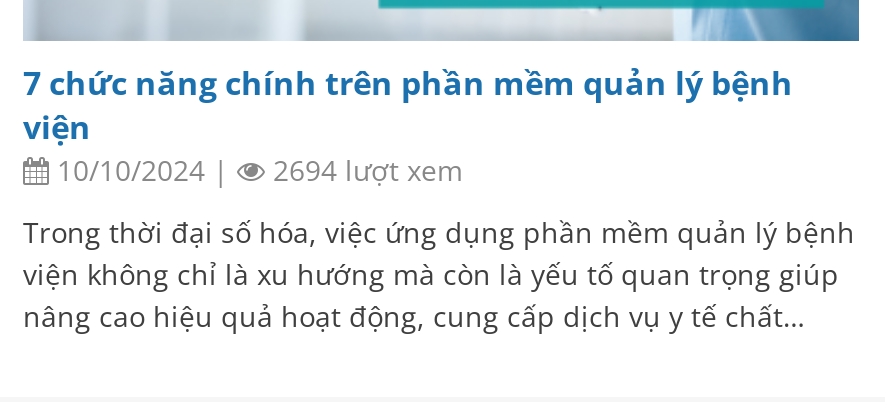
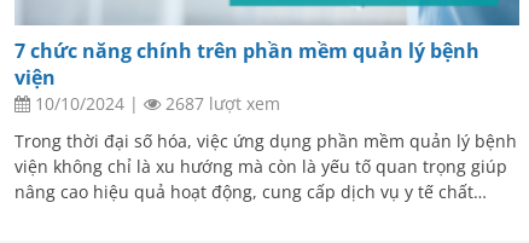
- 2694 lượt xem
+ 2687 lượt xem
